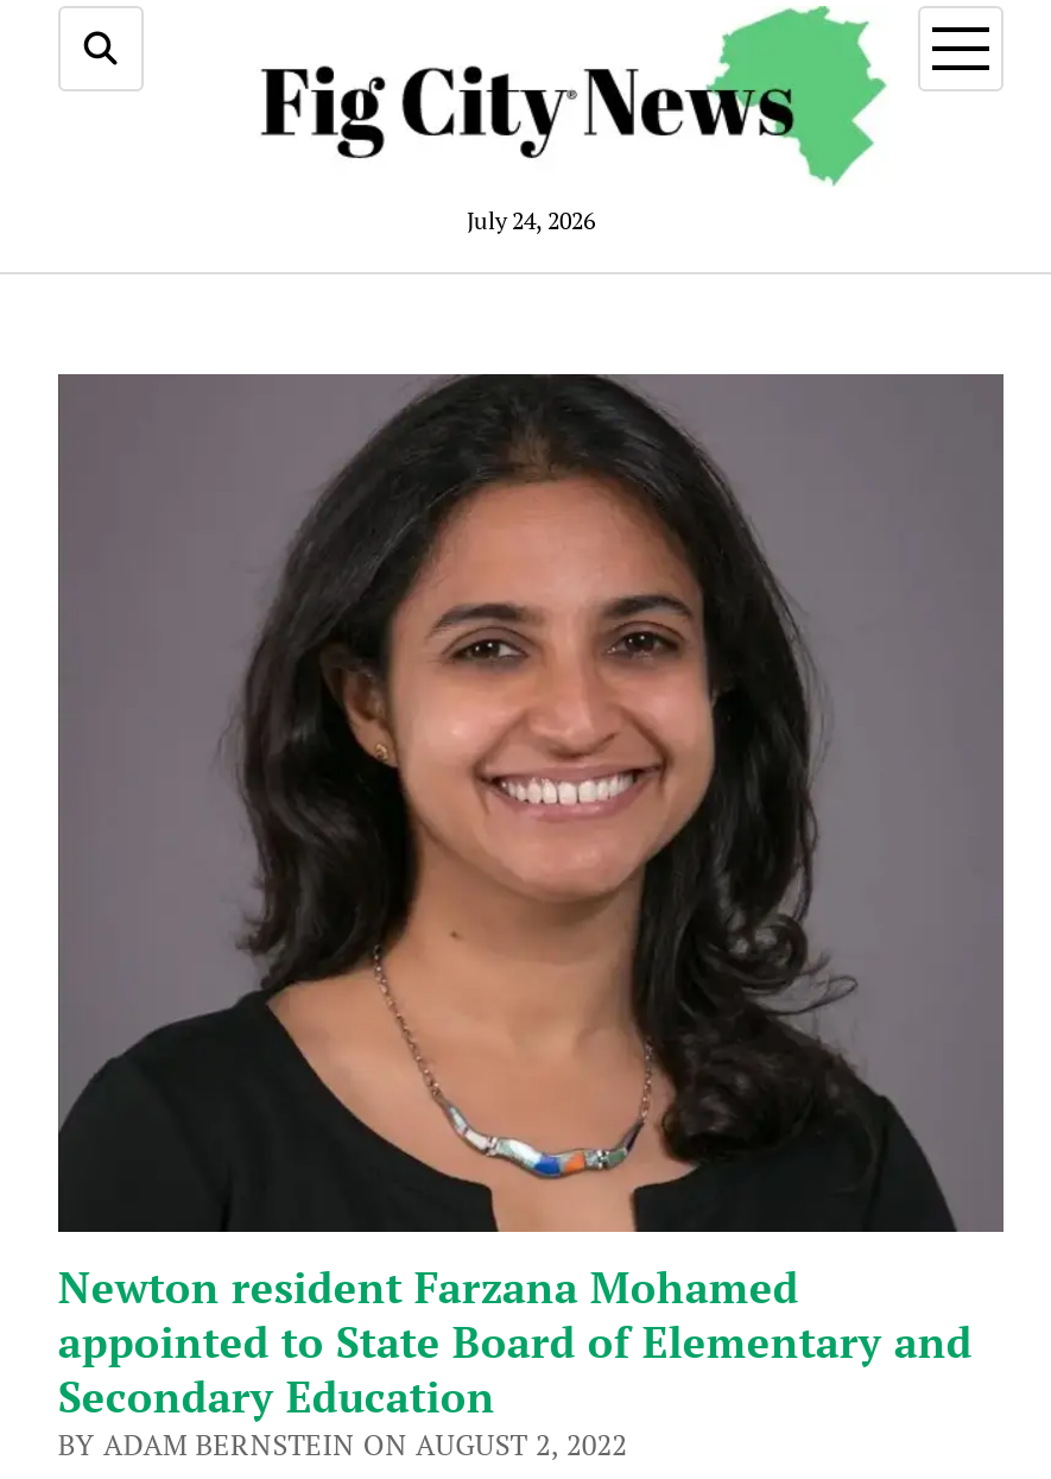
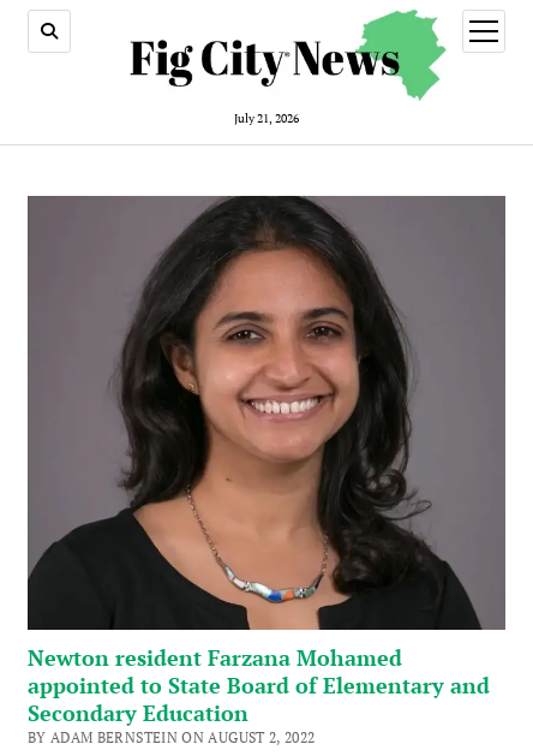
- July 24, 2026
+ July 21, 2026
